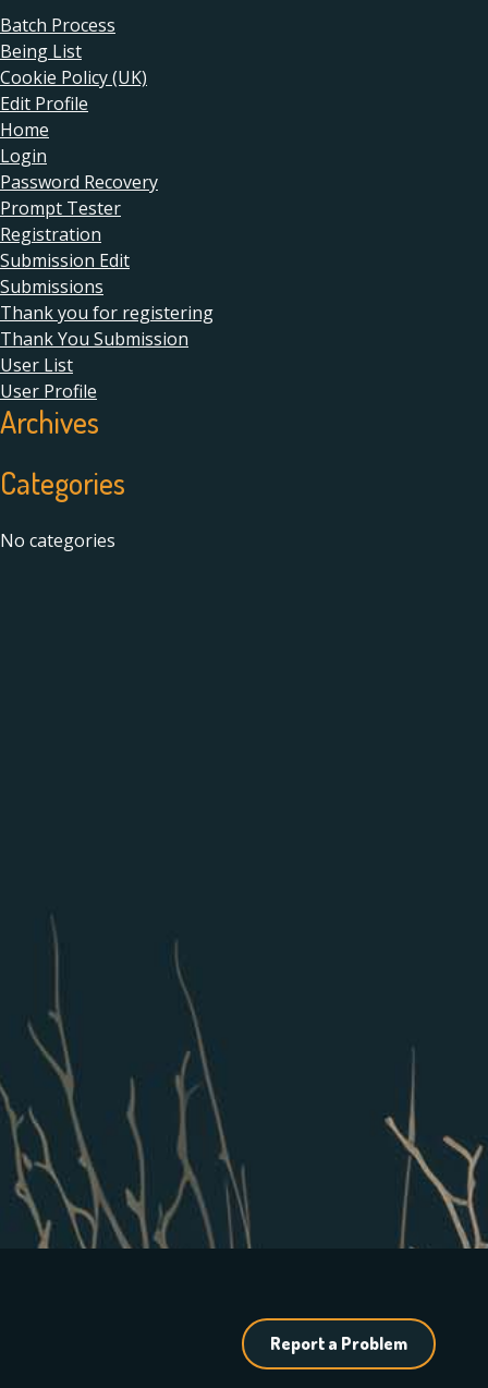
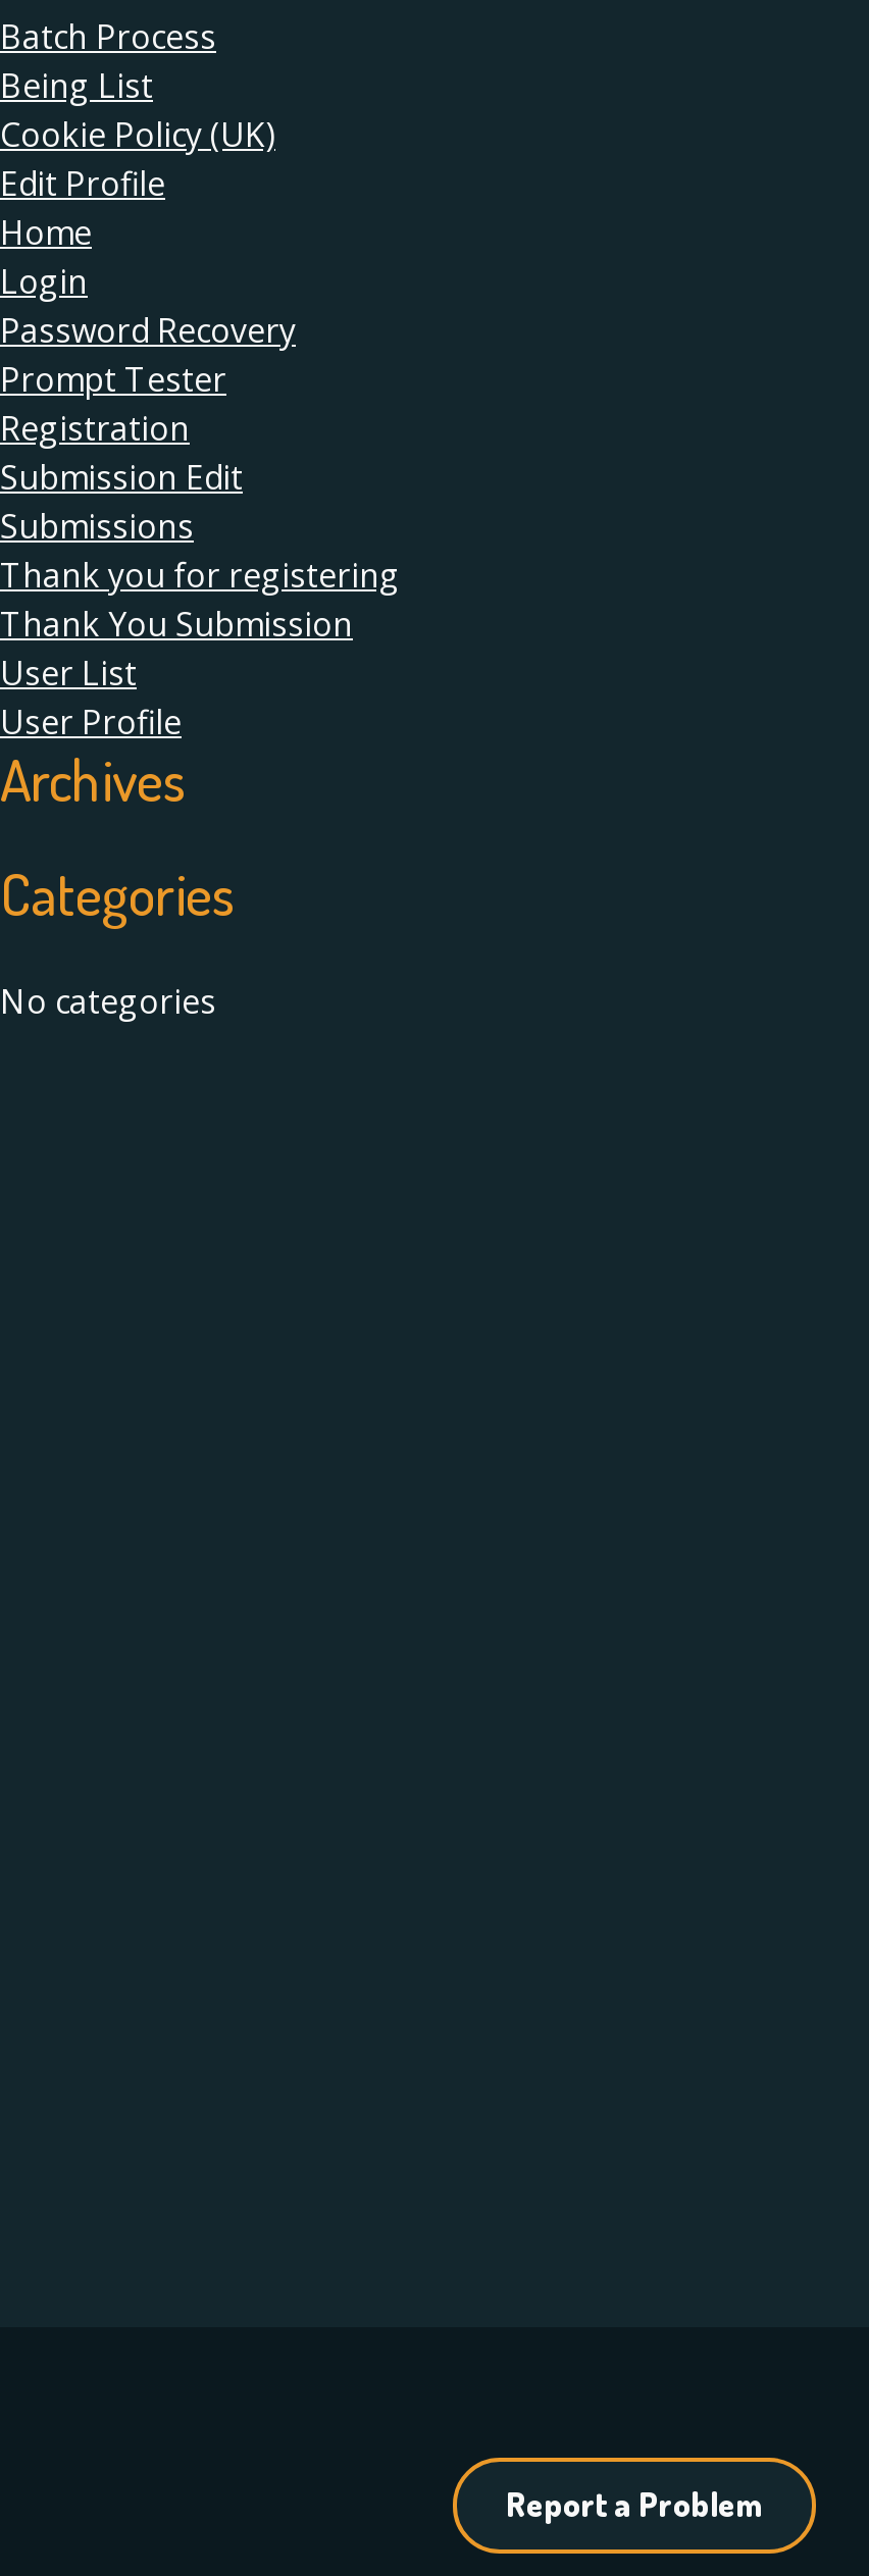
- [image]

- [image]
